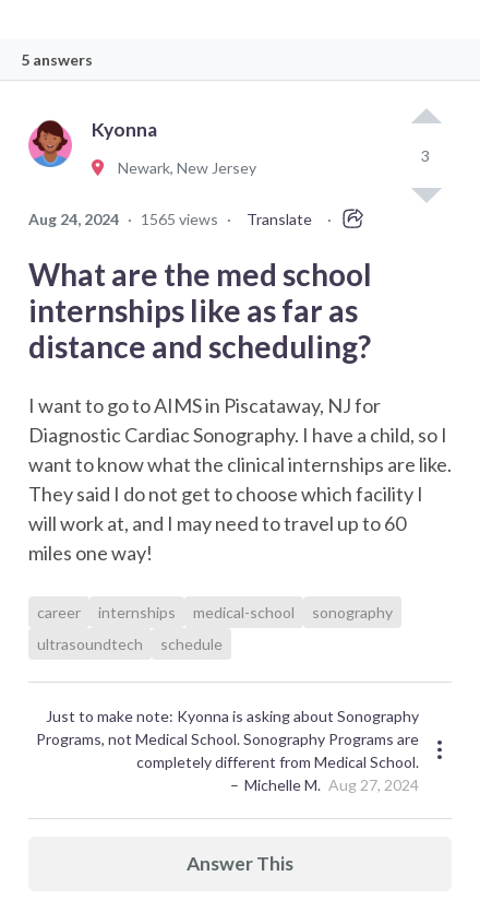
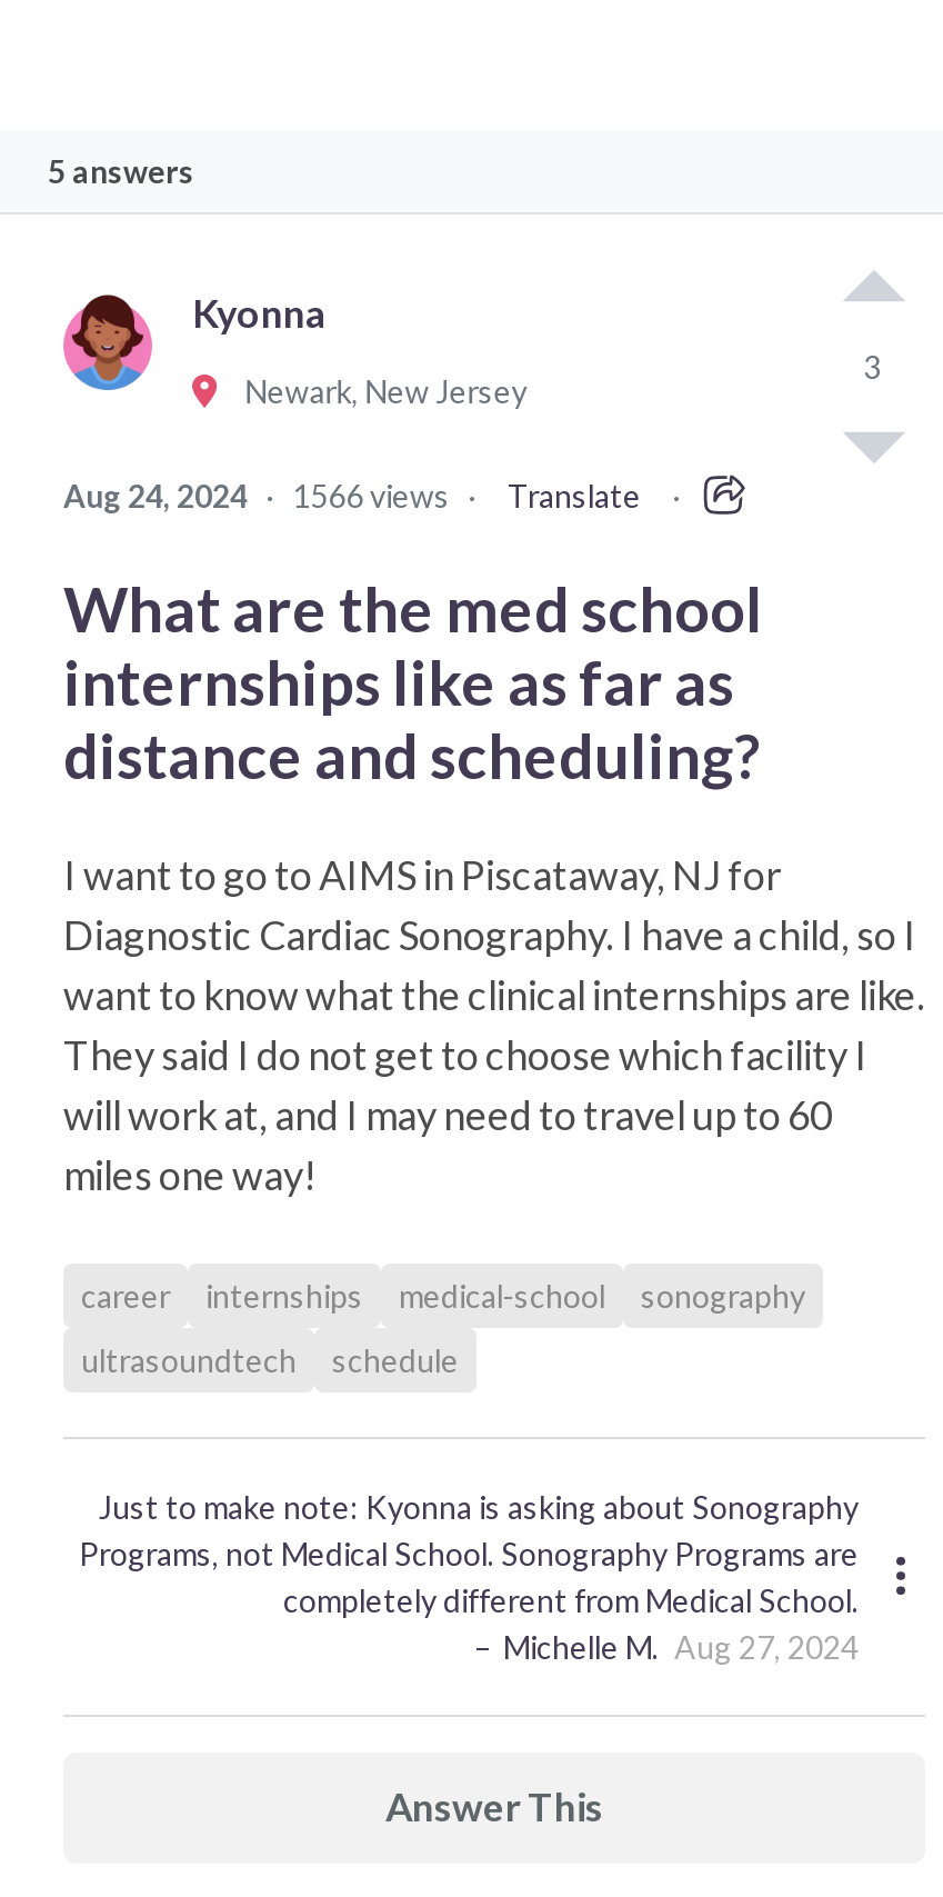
- Aug 24, 2024 · 1565 views ·
+ Aug 24, 2024 · 1566 views ·
